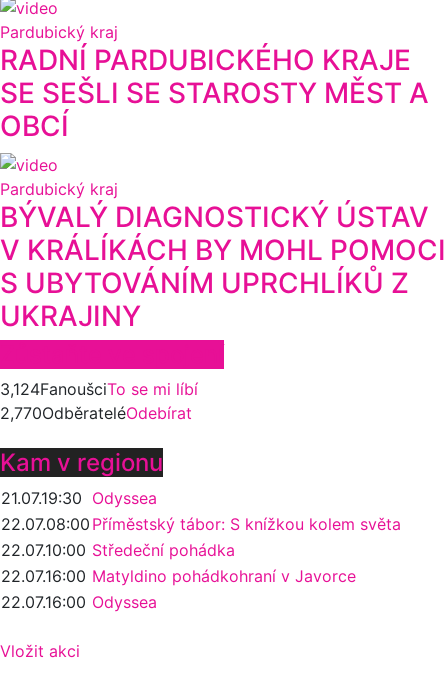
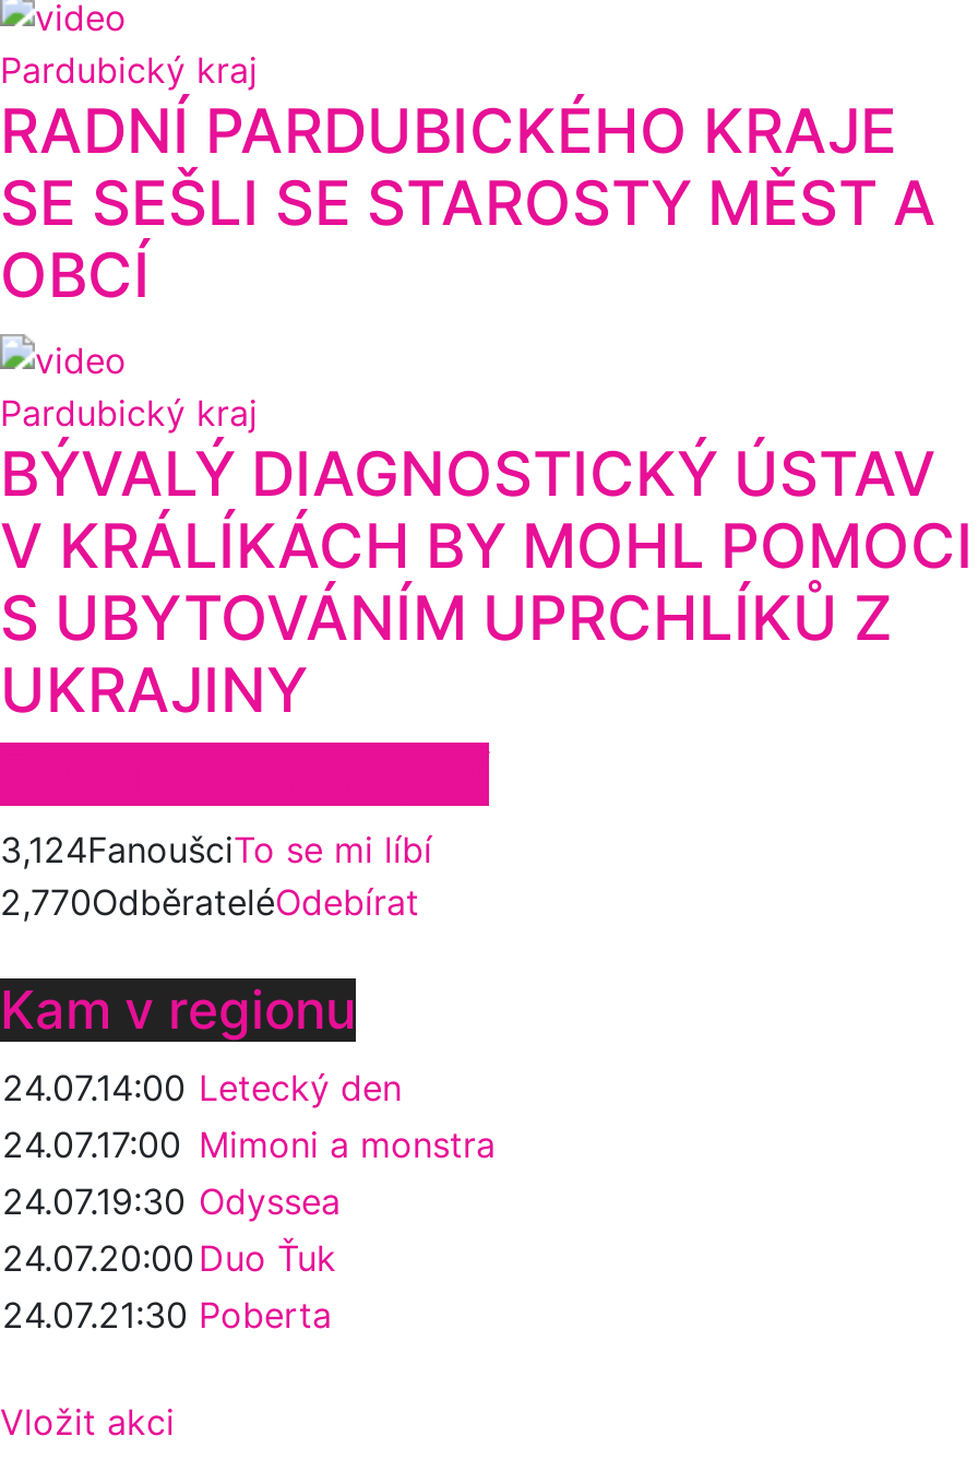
- 21.07.19:30 Odyssea
- 22.07.08:00 Příměstský tábor: S knížkou kolem světa
- 22.07.10:00 Středeční pohádka
- 22.07.16:00 Matyldino pohádkohraní v Javorce
- 22.07.16:00 Odyssea
+ 24.07.14:00 Letecký den
+ 24.07.17:00 Mimoni a monstra
+ 24.07.19:30 Odyssea
+ 24.07.20:00 Duo Ťuk
+ 24.07.21:30 Poberta
